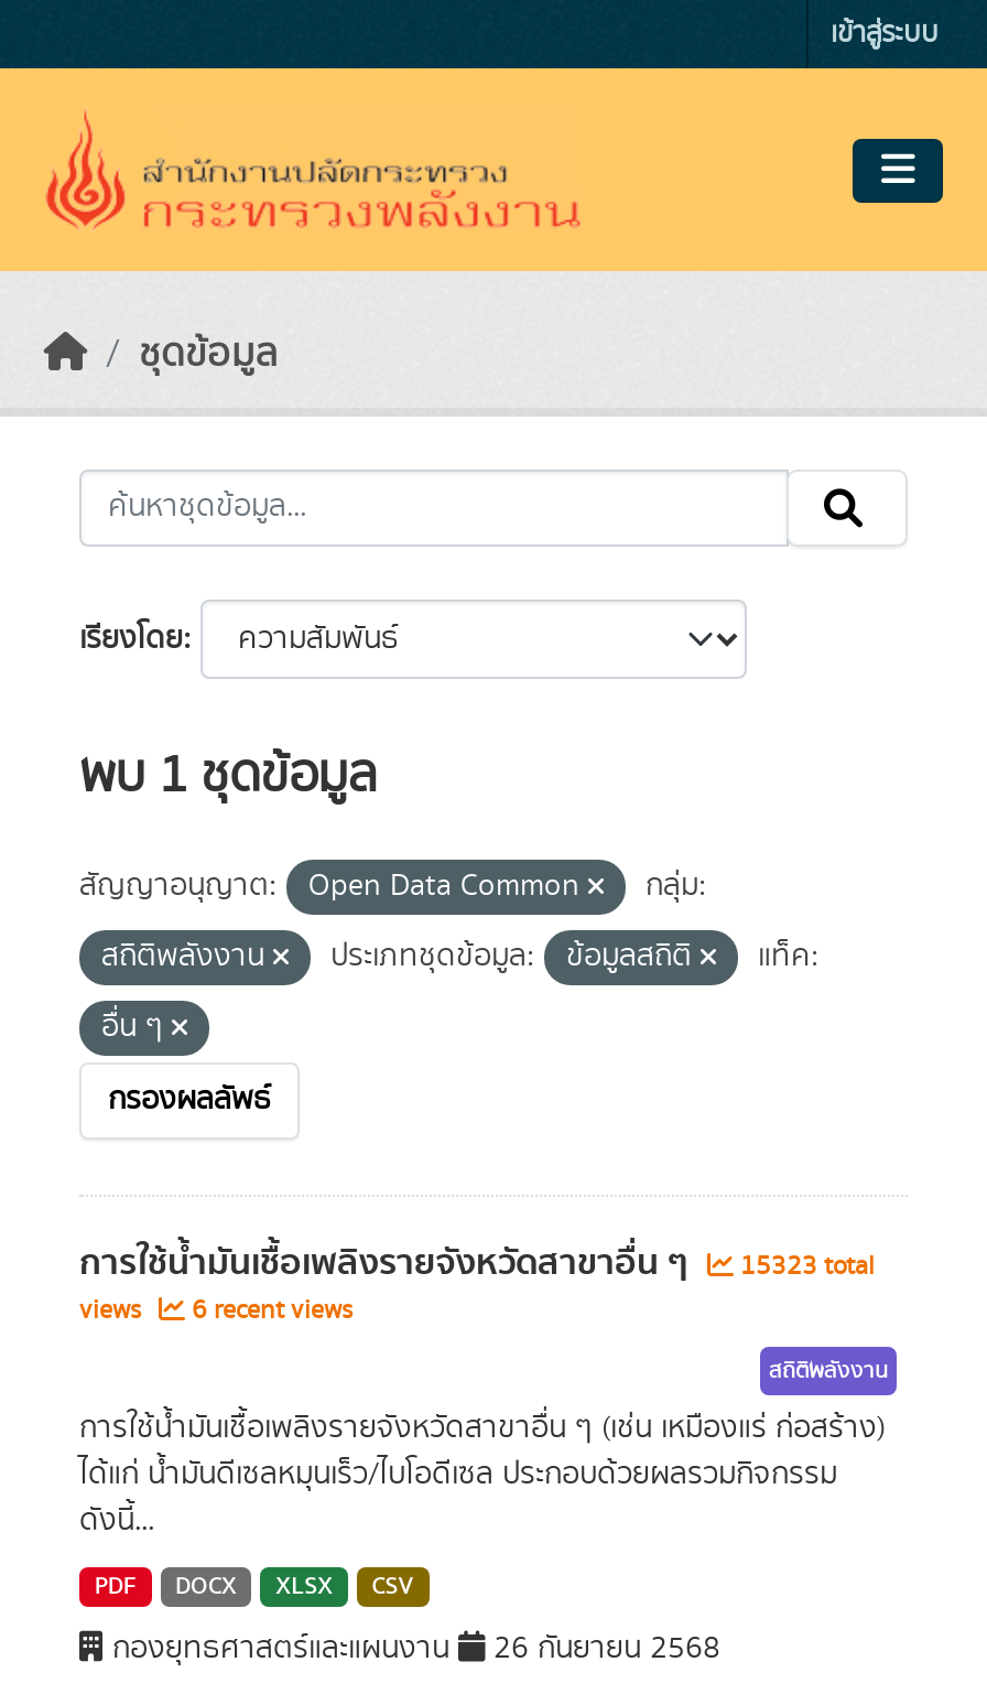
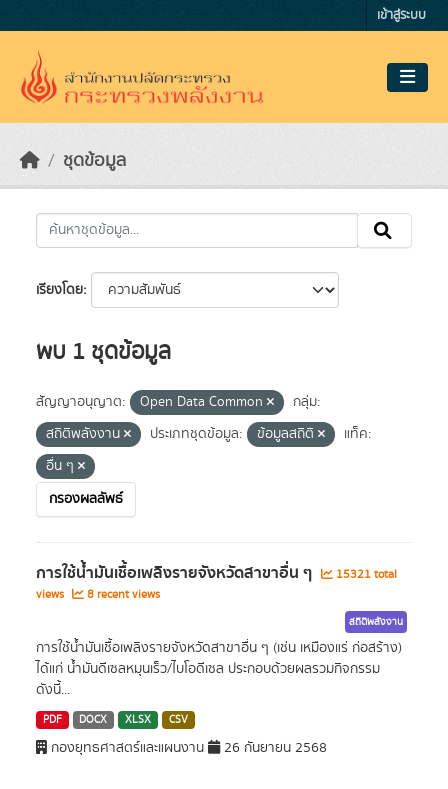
- การใช้น้ำมันเชื้อเพลิงรายจังหวัดสาขาอื่น ๆ 15323 total
+ การใช้น้ำมันเชื้อเพลิงรายจังหวัดสาขาอื่น ๆ 15321 total

- views 6 recent views
+ views 8 recent views
